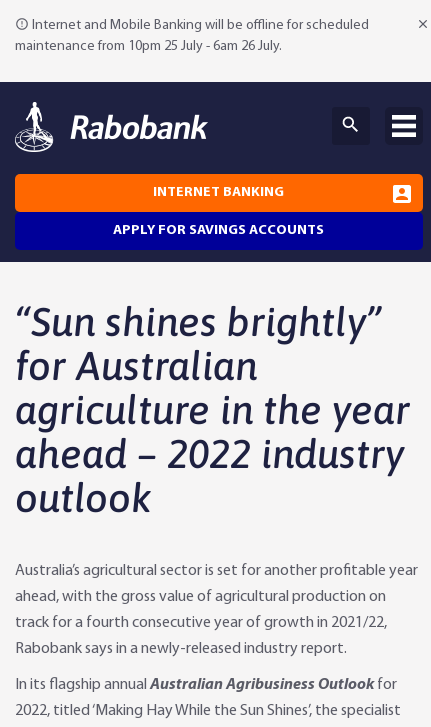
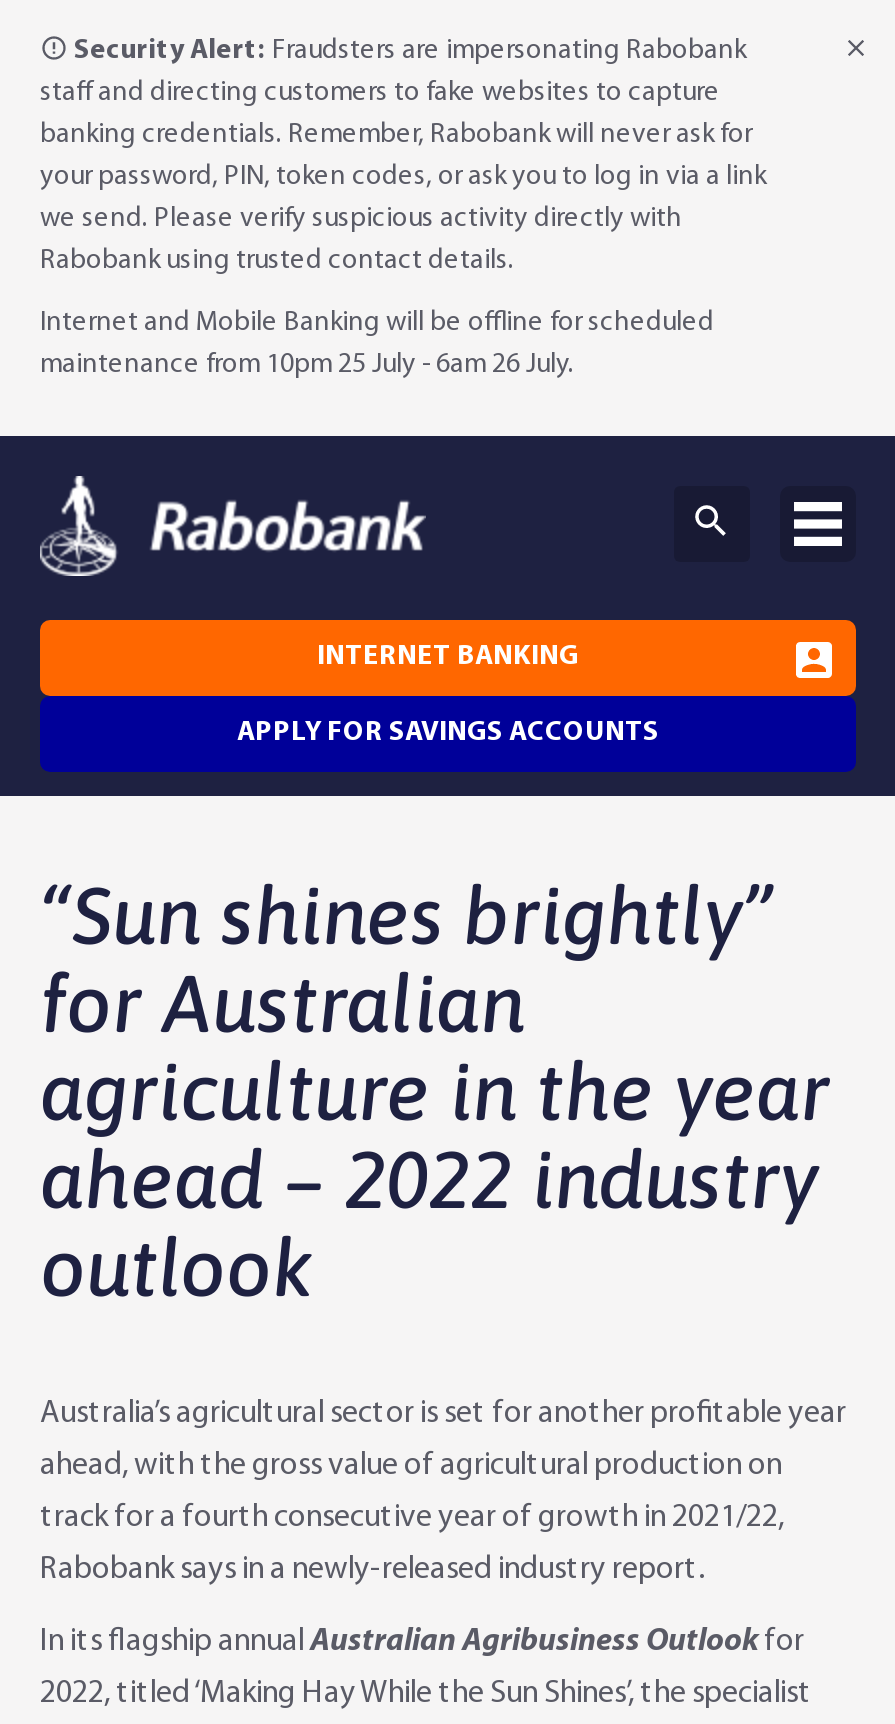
+ Security Alert: Fraudsters are impersonating Rabobank
+ staff and directing customers to fake websites to capture
+ banking credentials. Remember, Rabobank will never ask for
+ your password, PIN, token codes, or ask you to log in via a link
+ we send. Please verify suspicious activity directly with
+ Rabobank using trusted contact details.
